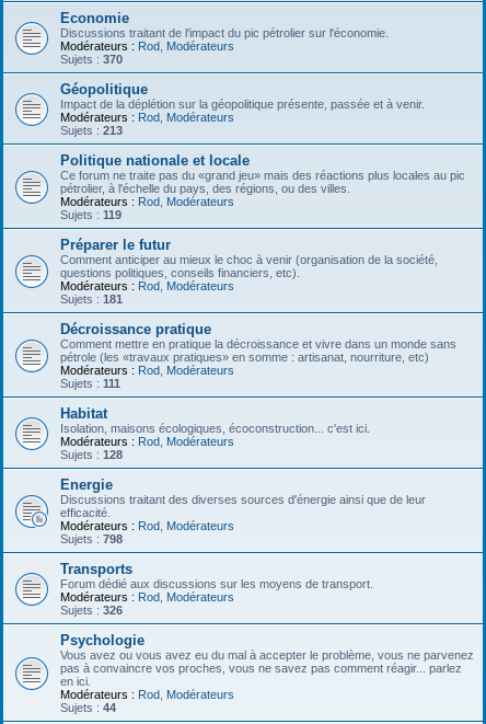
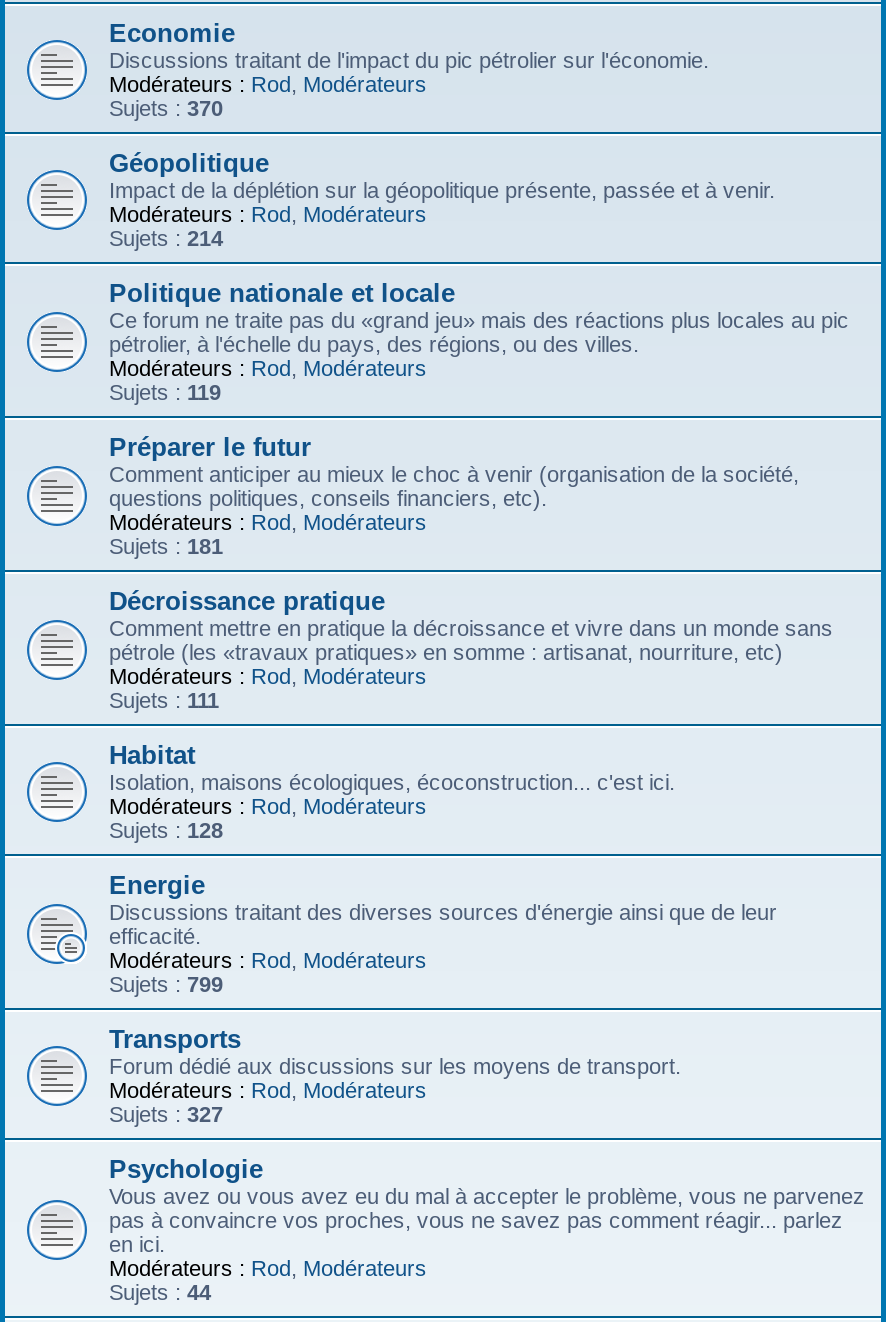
- Sujets : 213
+ Sujets : 214

- Sujets : 798
+ Sujets : 799

- Sujets : 326
+ Sujets : 327
